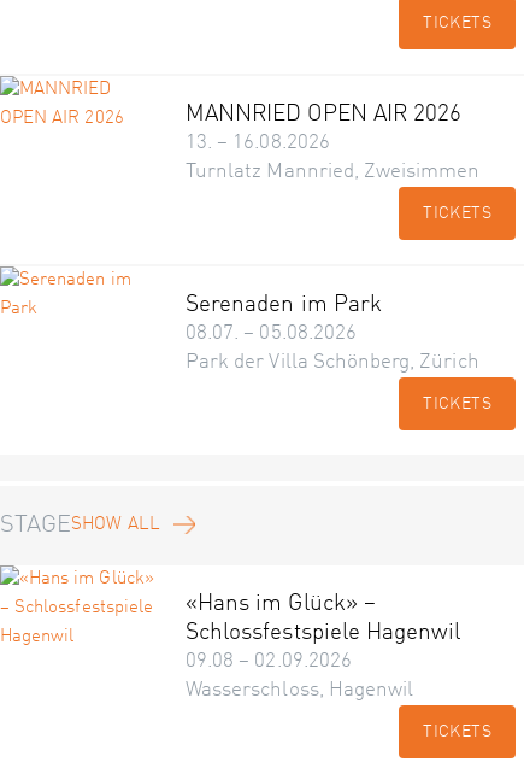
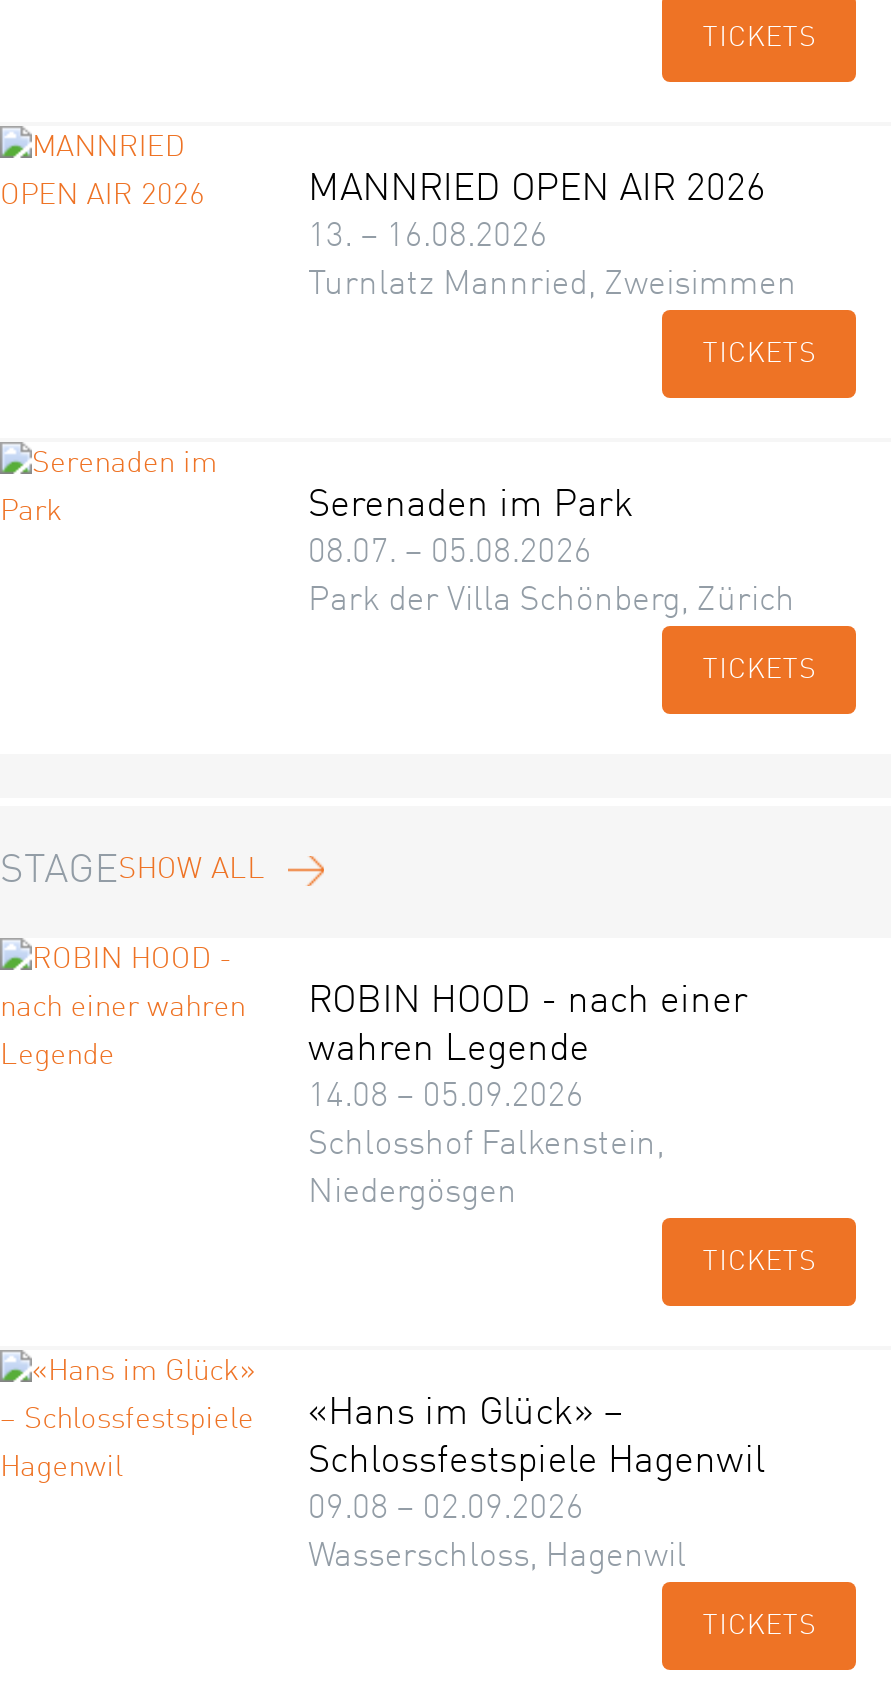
+ ROBIN HOOD - nach einer
+ wahren Legende
+ 14.08 – 05.09.2026
+ Schlosshof Falkenstein,
+ Niedergösgen
+ TICKETS
